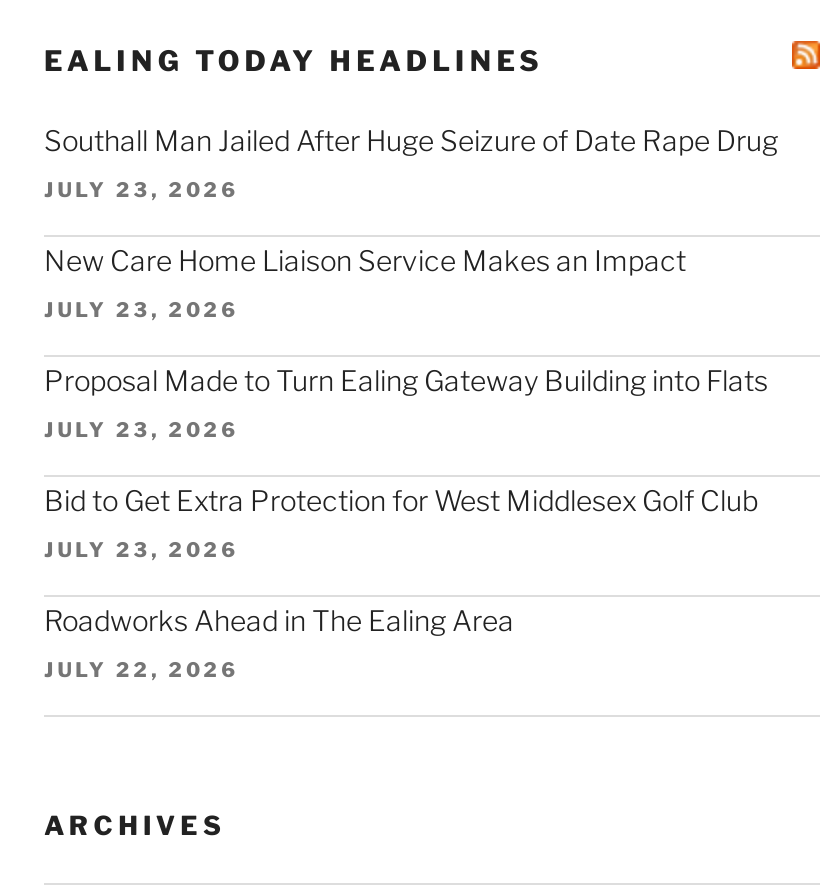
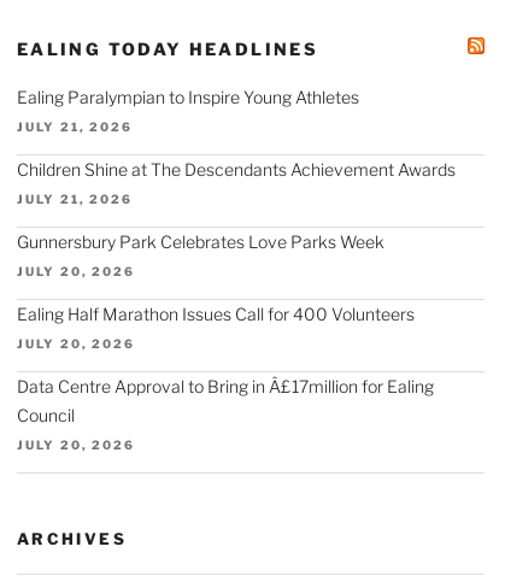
- Southall Man Jailed After Huge Seizure of Date Rape Drug
+ Ealing Paralympian to Inspire Young Athletes

- JULY 23, 2026
+ JULY 21, 2026

- New Care Home Liaison Service Makes an Impact
+ Children Shine at The Descendants Achievement Awards

- JULY 23, 2026
+ JULY 21, 2026

- Proposal Made to Turn Ealing Gateway Building into Flats
+ Gunnersbury Park Celebrates Love Parks Week

- JULY 23, 2026
+ JULY 20, 2026

- Bid to Get Extra Protection for West Middlesex Golf Club
+ Ealing Half Marathon Issues Call for 400 Volunteers

- JULY 23, 2026
+ JULY 20, 2026

- Roadworks Ahead in The Ealing Area
+ Data Centre Approval to Bring in Â£17million for Ealing
+ Council

- JULY 22, 2026
+ JULY 20, 2026
